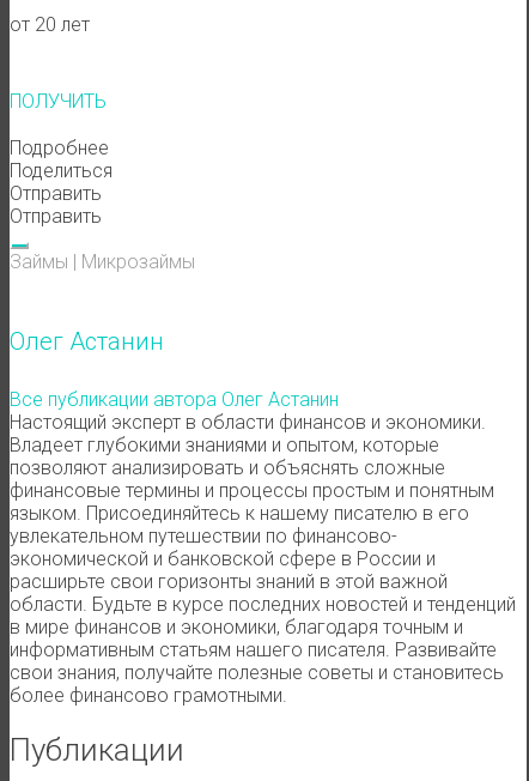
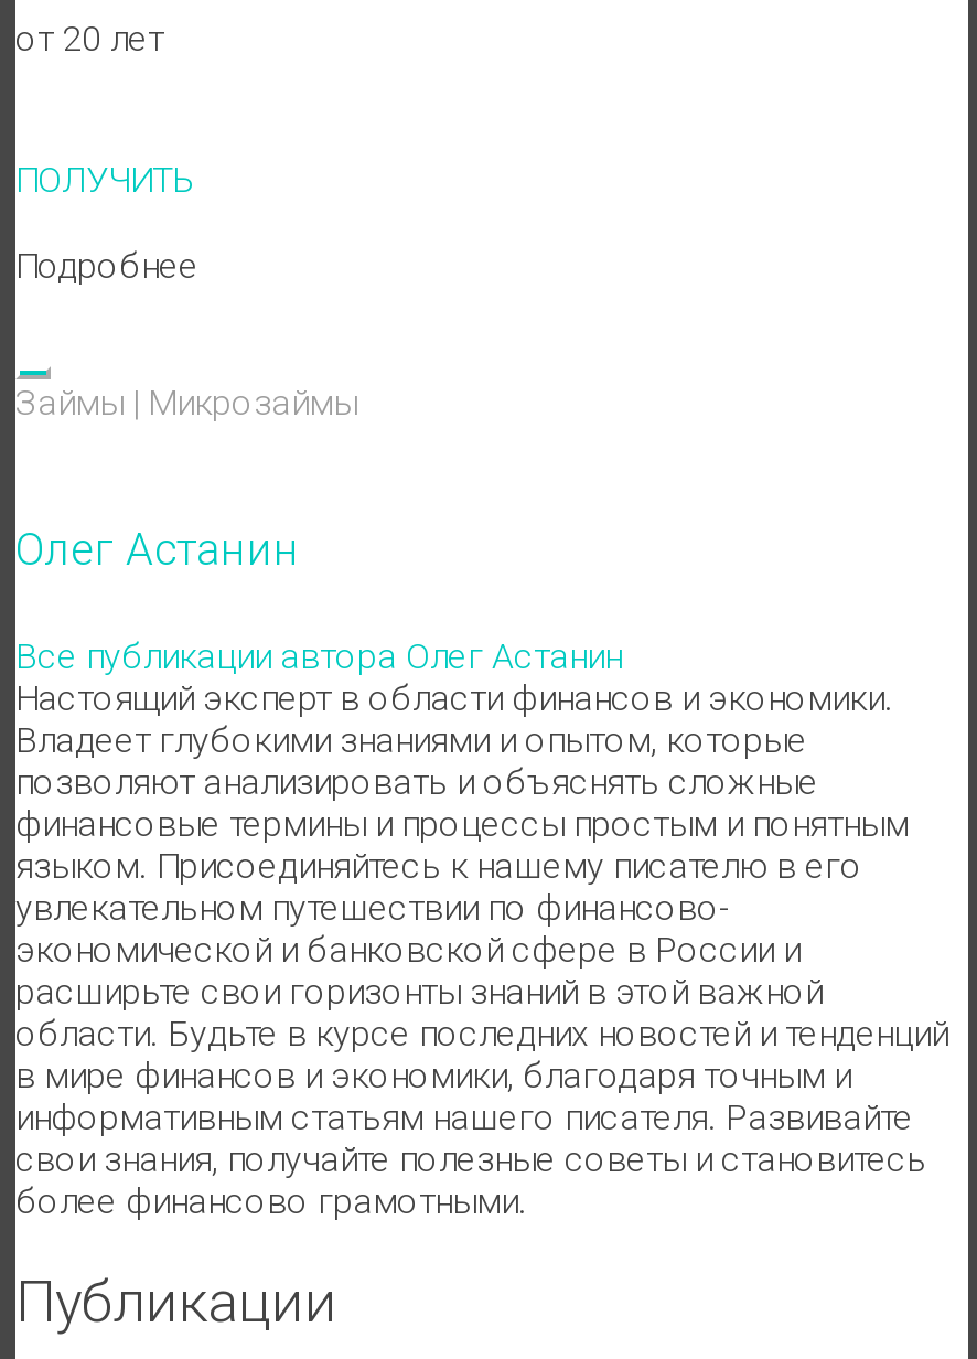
- Поделиться
- Отправить
- Отправить
